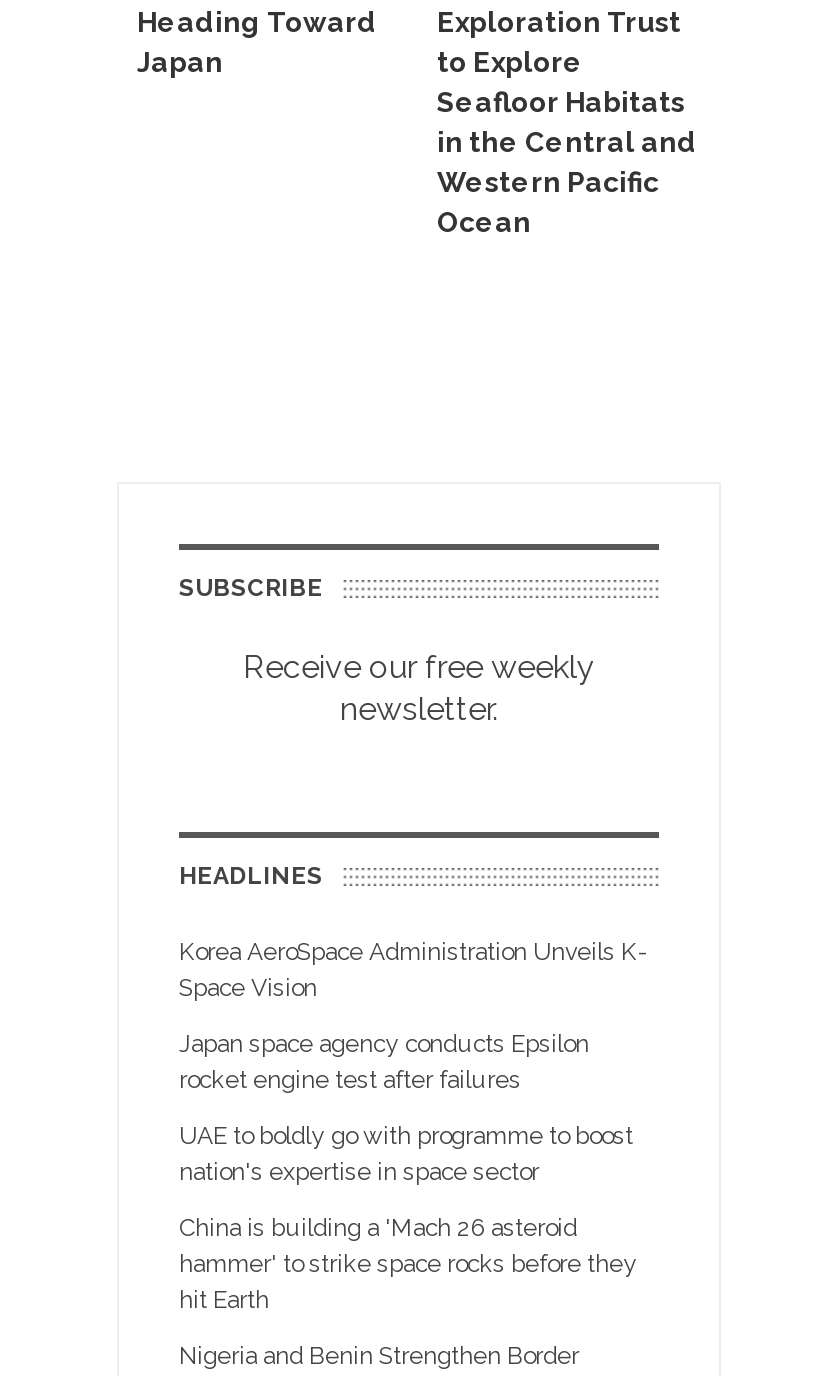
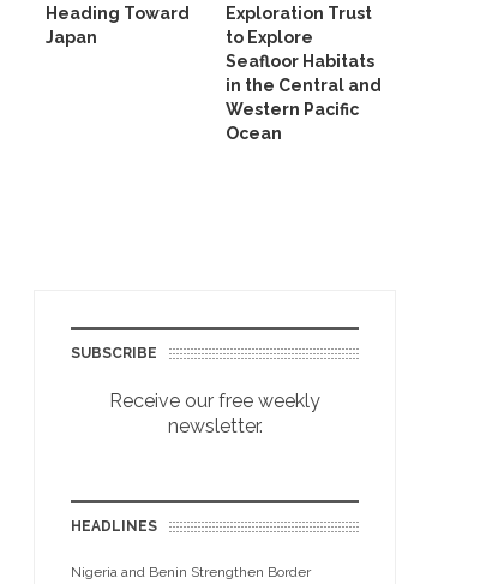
- Korea AeroSpace Administration Unveils K-
- Space Vision
- Japan space agency conducts Epsilon
- rocket engine test after failures
- UAE to boldly go with programme to boost
- nation's expertise in space sector
- China is building a 'Mach 26 asteroid
- hammer' to strike space rocks before they
- hit Earth
